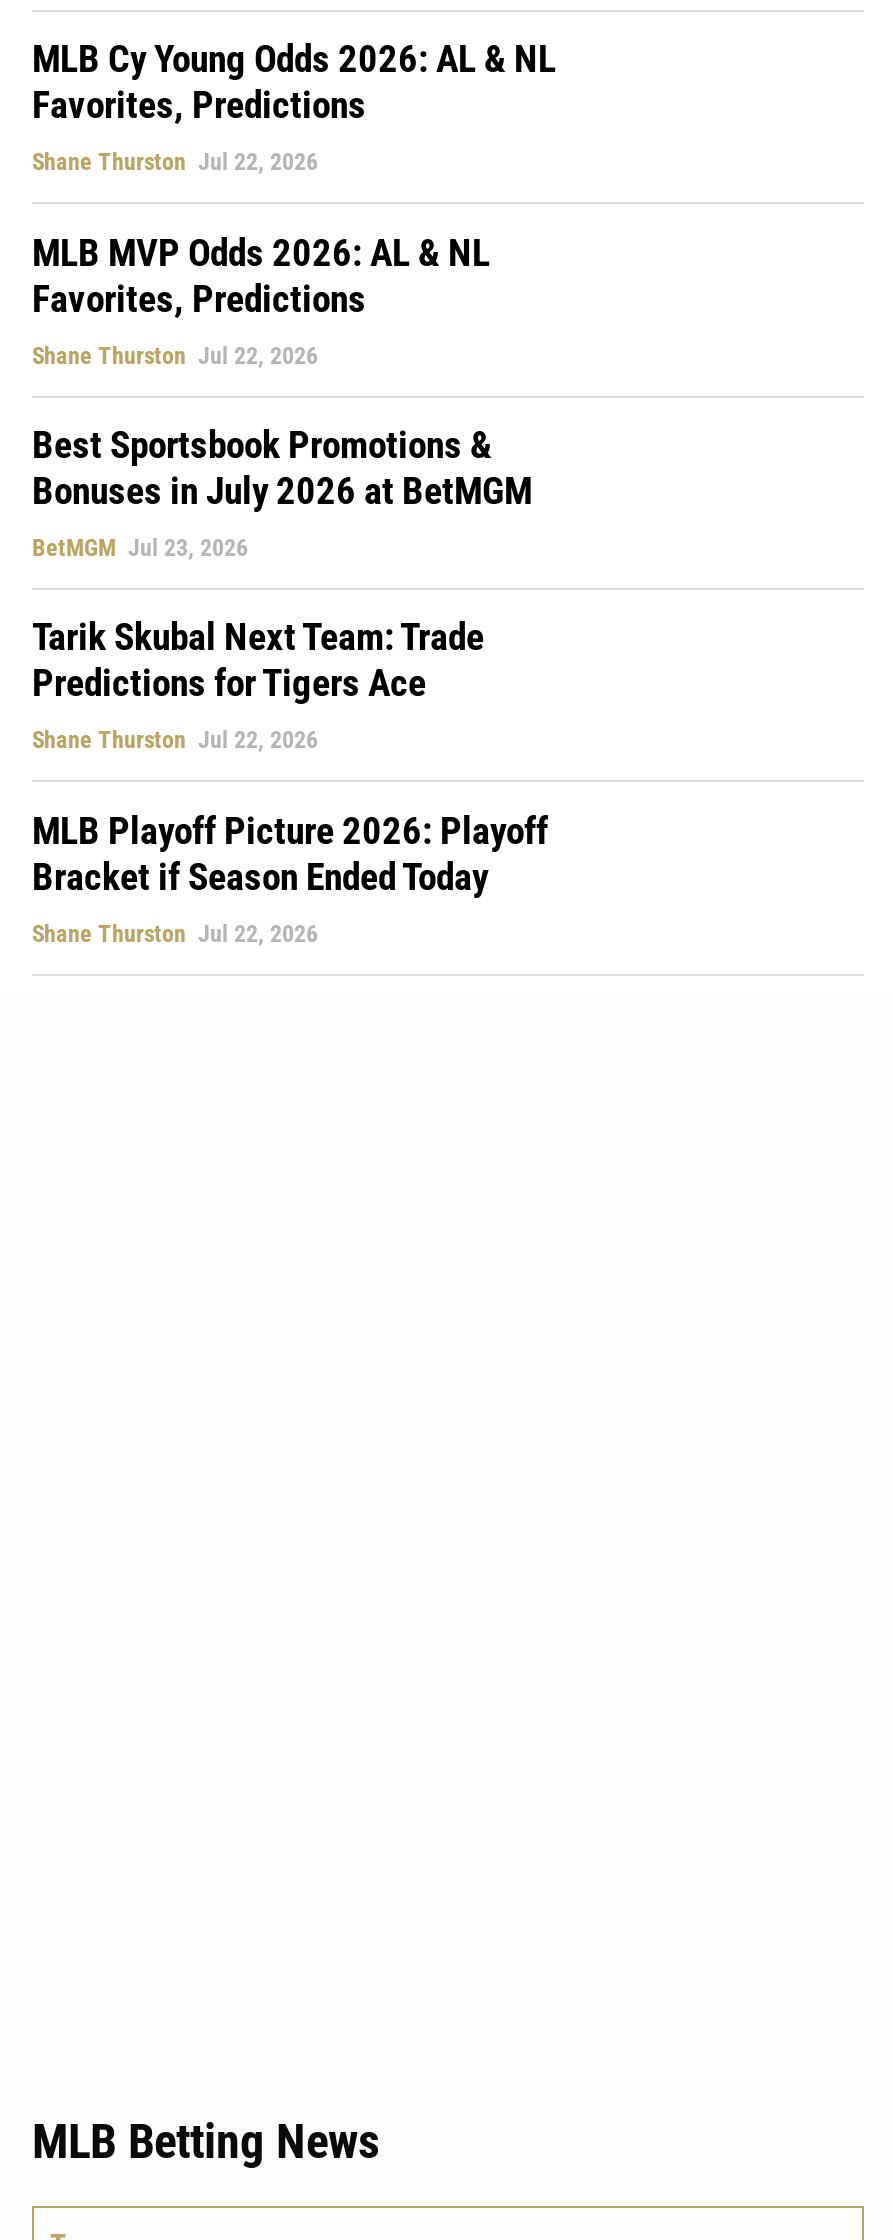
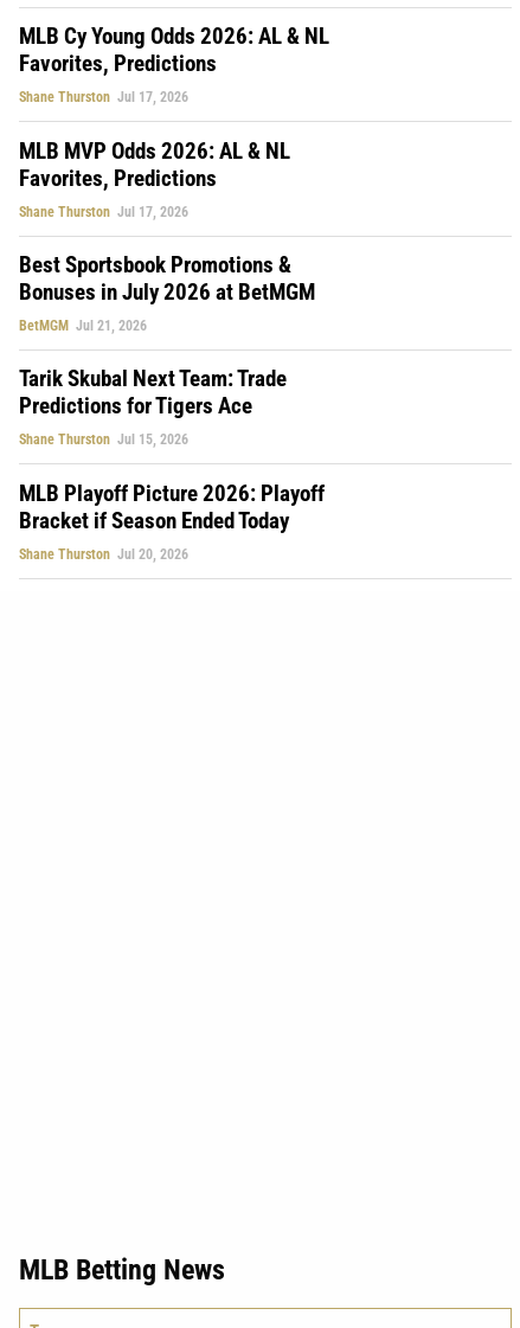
- Shane Thurston Jul 22, 2026
+ Shane Thurston Jul 17, 2026

- Shane Thurston Jul 22, 2026
+ Shane Thurston Jul 17, 2026

- BetMGM Jul 23, 2026
+ BetMGM Jul 21, 2026

- Shane Thurston Jul 22, 2026
+ Shane Thurston Jul 15, 2026

- Shane Thurston Jul 22, 2026
+ Shane Thurston Jul 20, 2026
